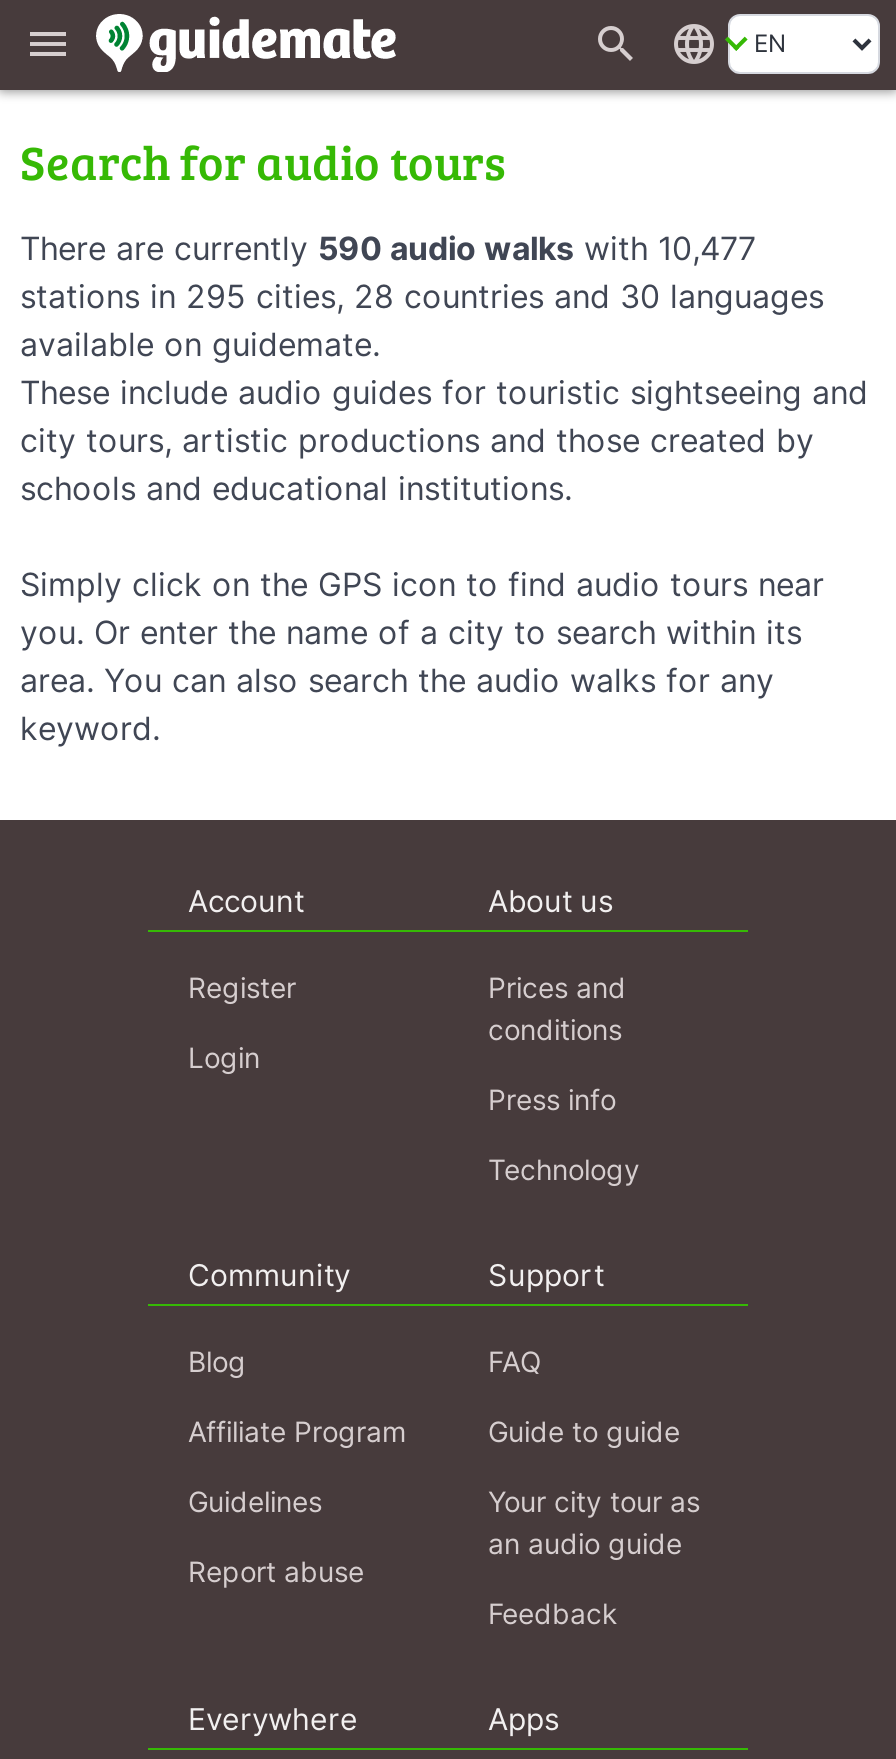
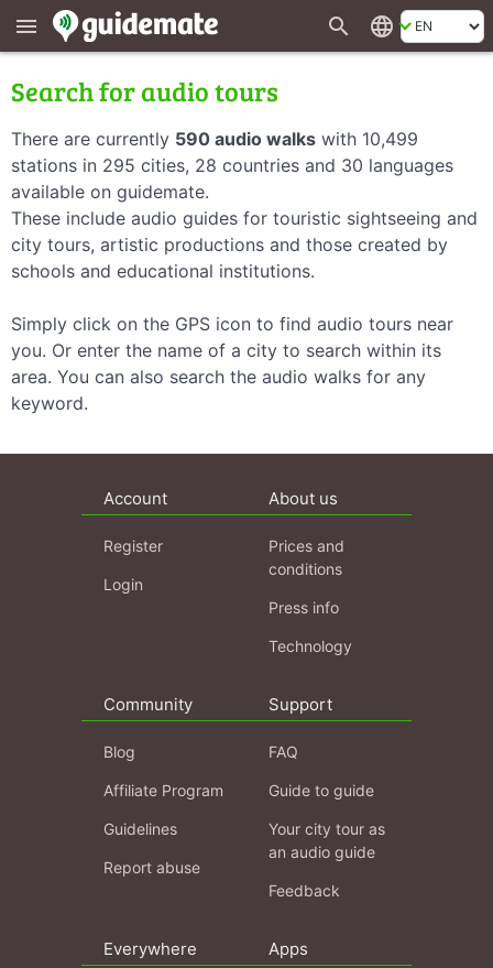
- There are currently 590 audio walks with 10,477
+ There are currently 590 audio walks with 10,499
